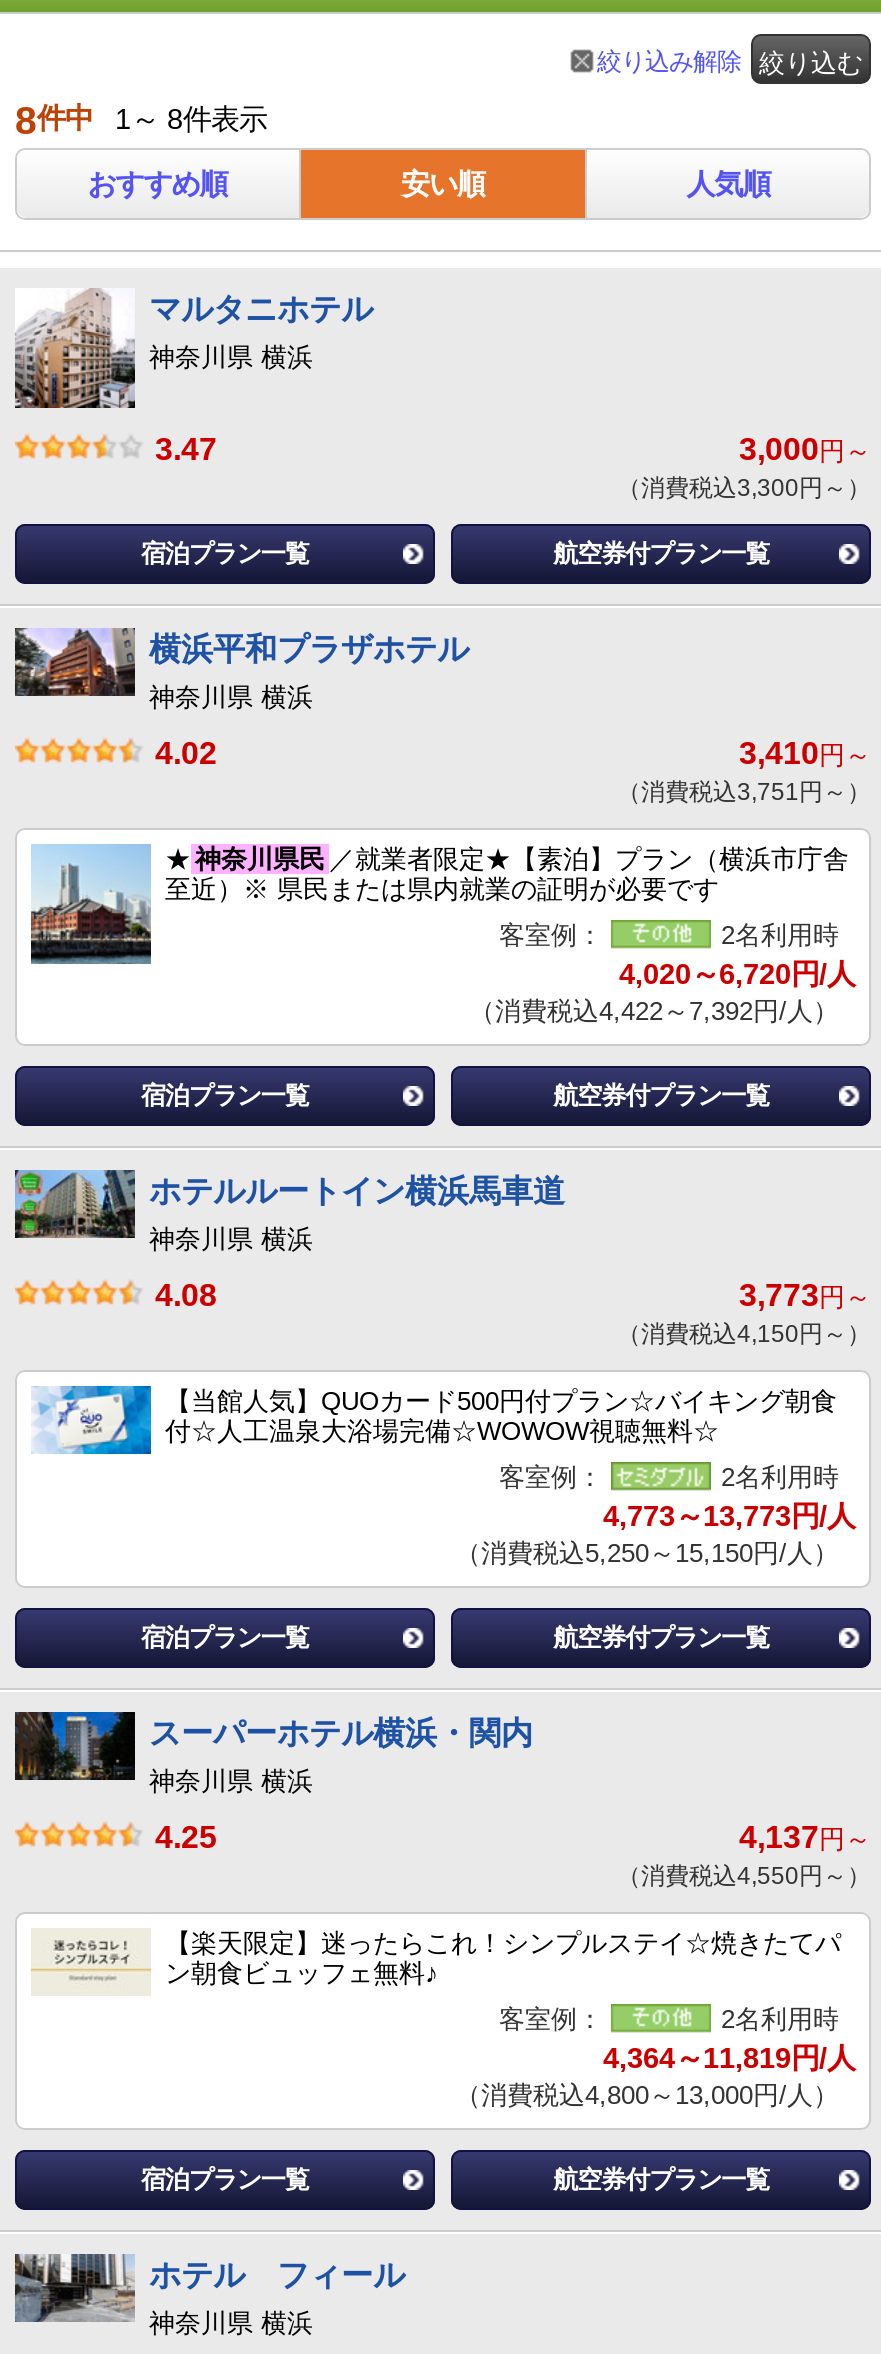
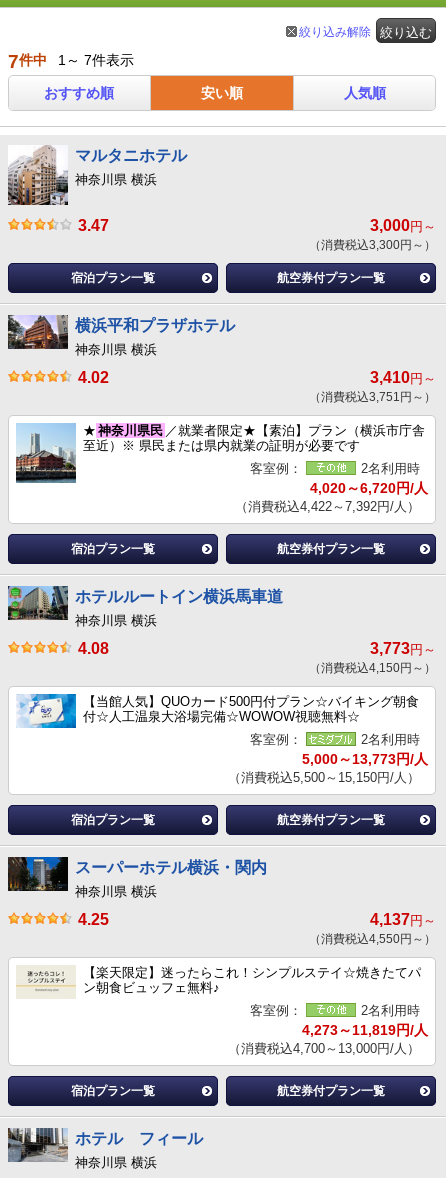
- 8件中 1～ 8件表示
+ 7件中 1～ 7件表示

- 4,773～13,773円/人
+ 5,000～13,773円/人

- （消費税込5,250～15,150円/人）
+ （消費税込5,500～15,150円/人）

- 4,364～11,819円/人
+ 4,273～11,819円/人

- （消費税込4,800～13,000円/人）
+ （消費税込4,700～13,000円/人）
